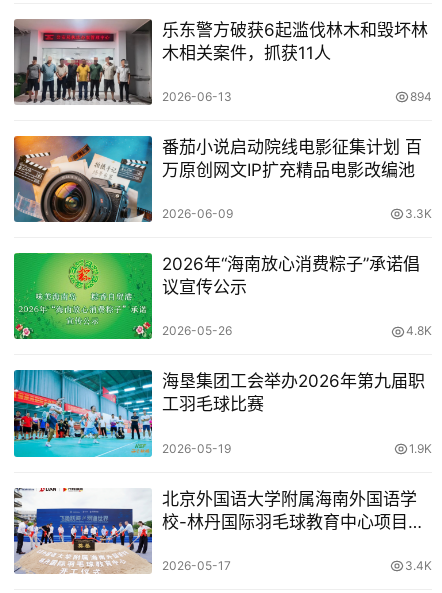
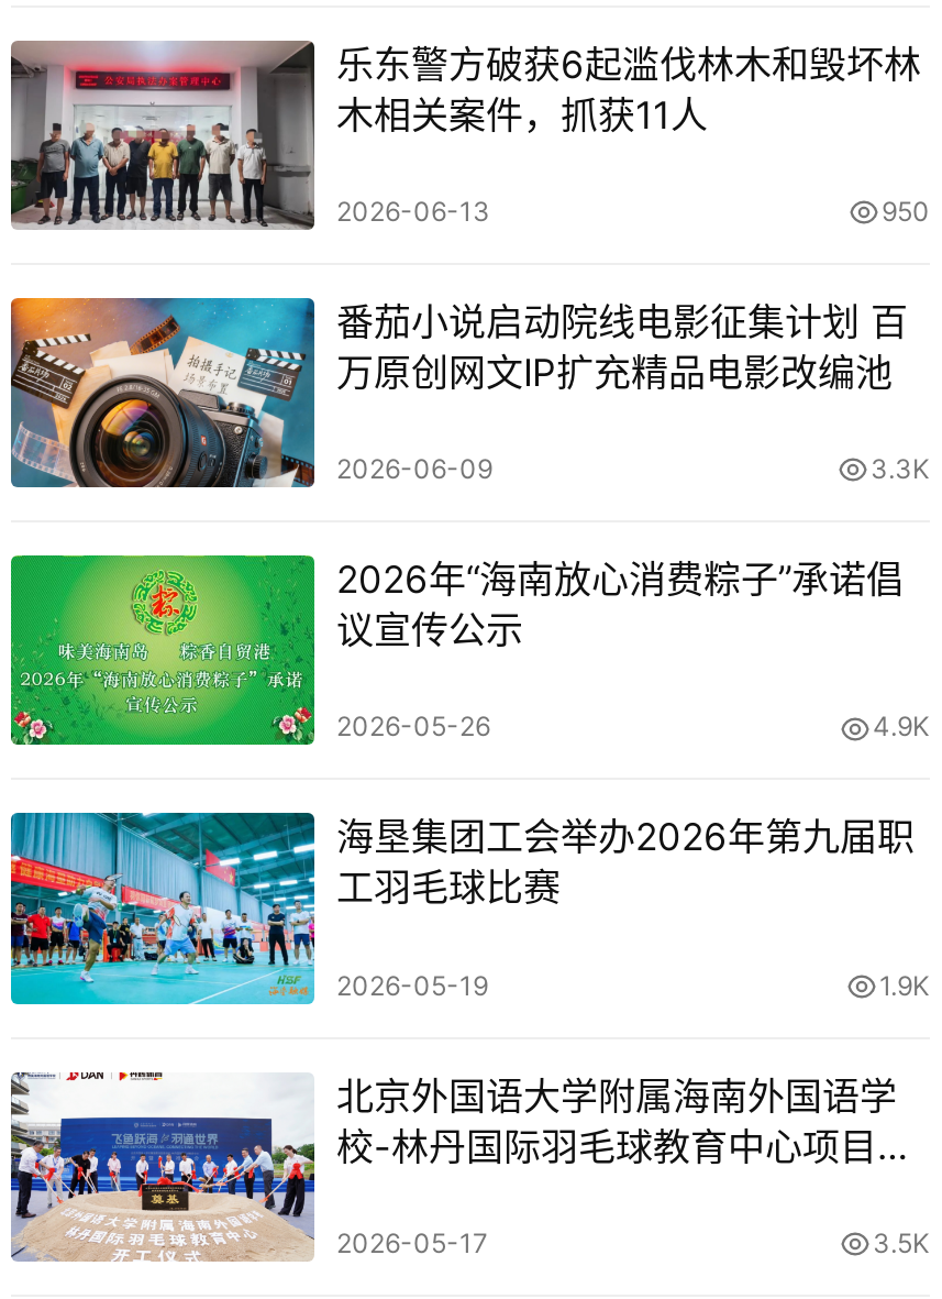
- 894
+ 950

- 4.8K
+ 4.9K

- 3.4K
+ 3.5K
